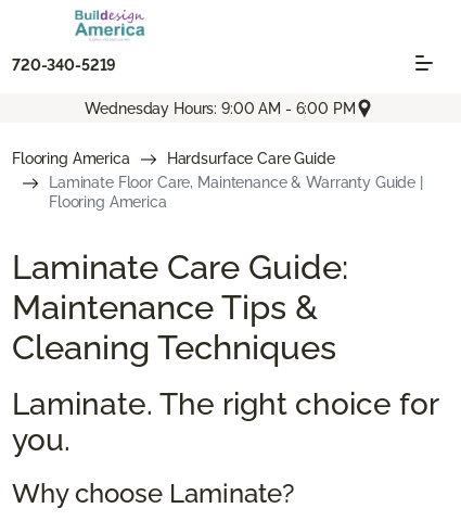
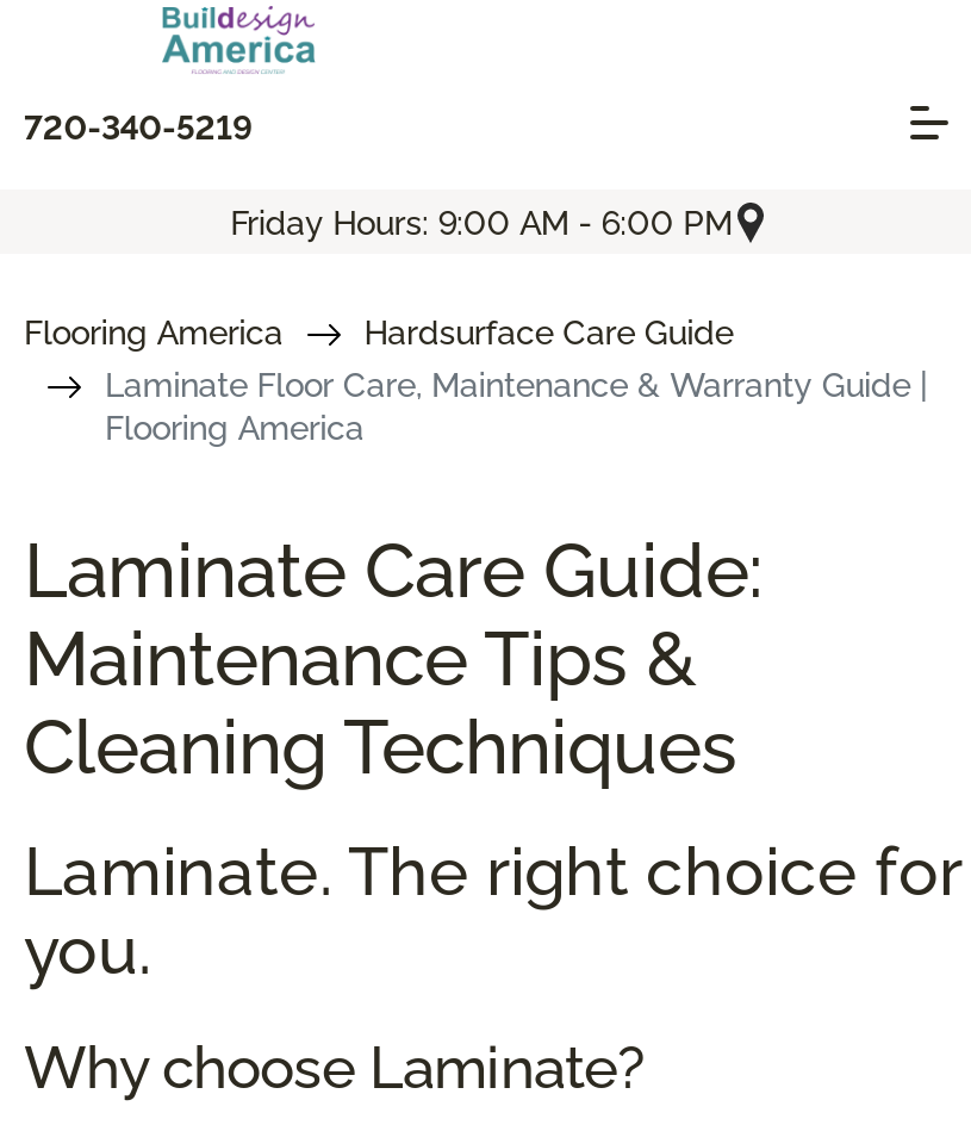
- Wednesday Hours: 9:00 AM - 6:00 PM
+ Friday Hours: 9:00 AM - 6:00 PM
